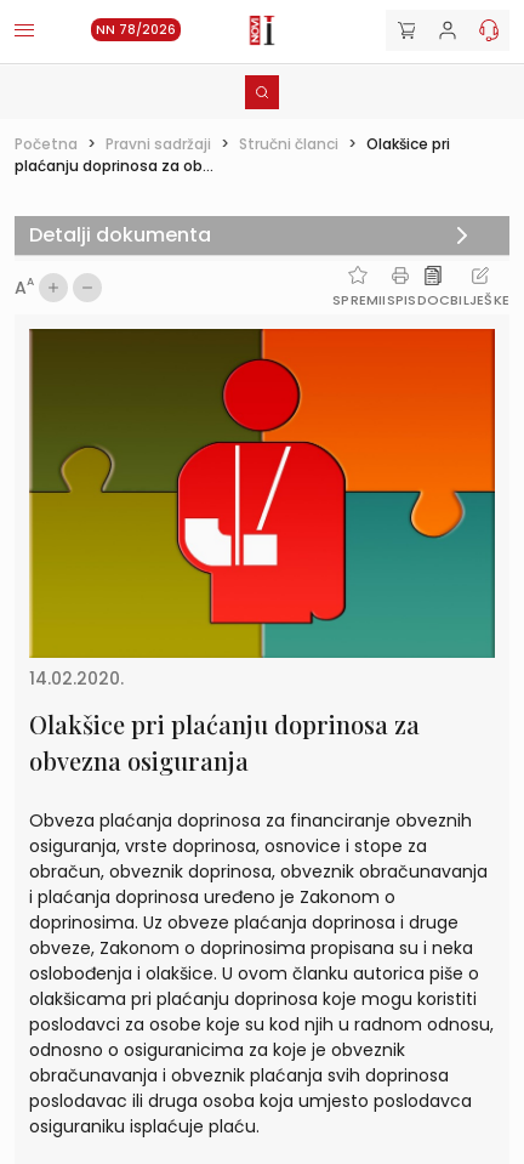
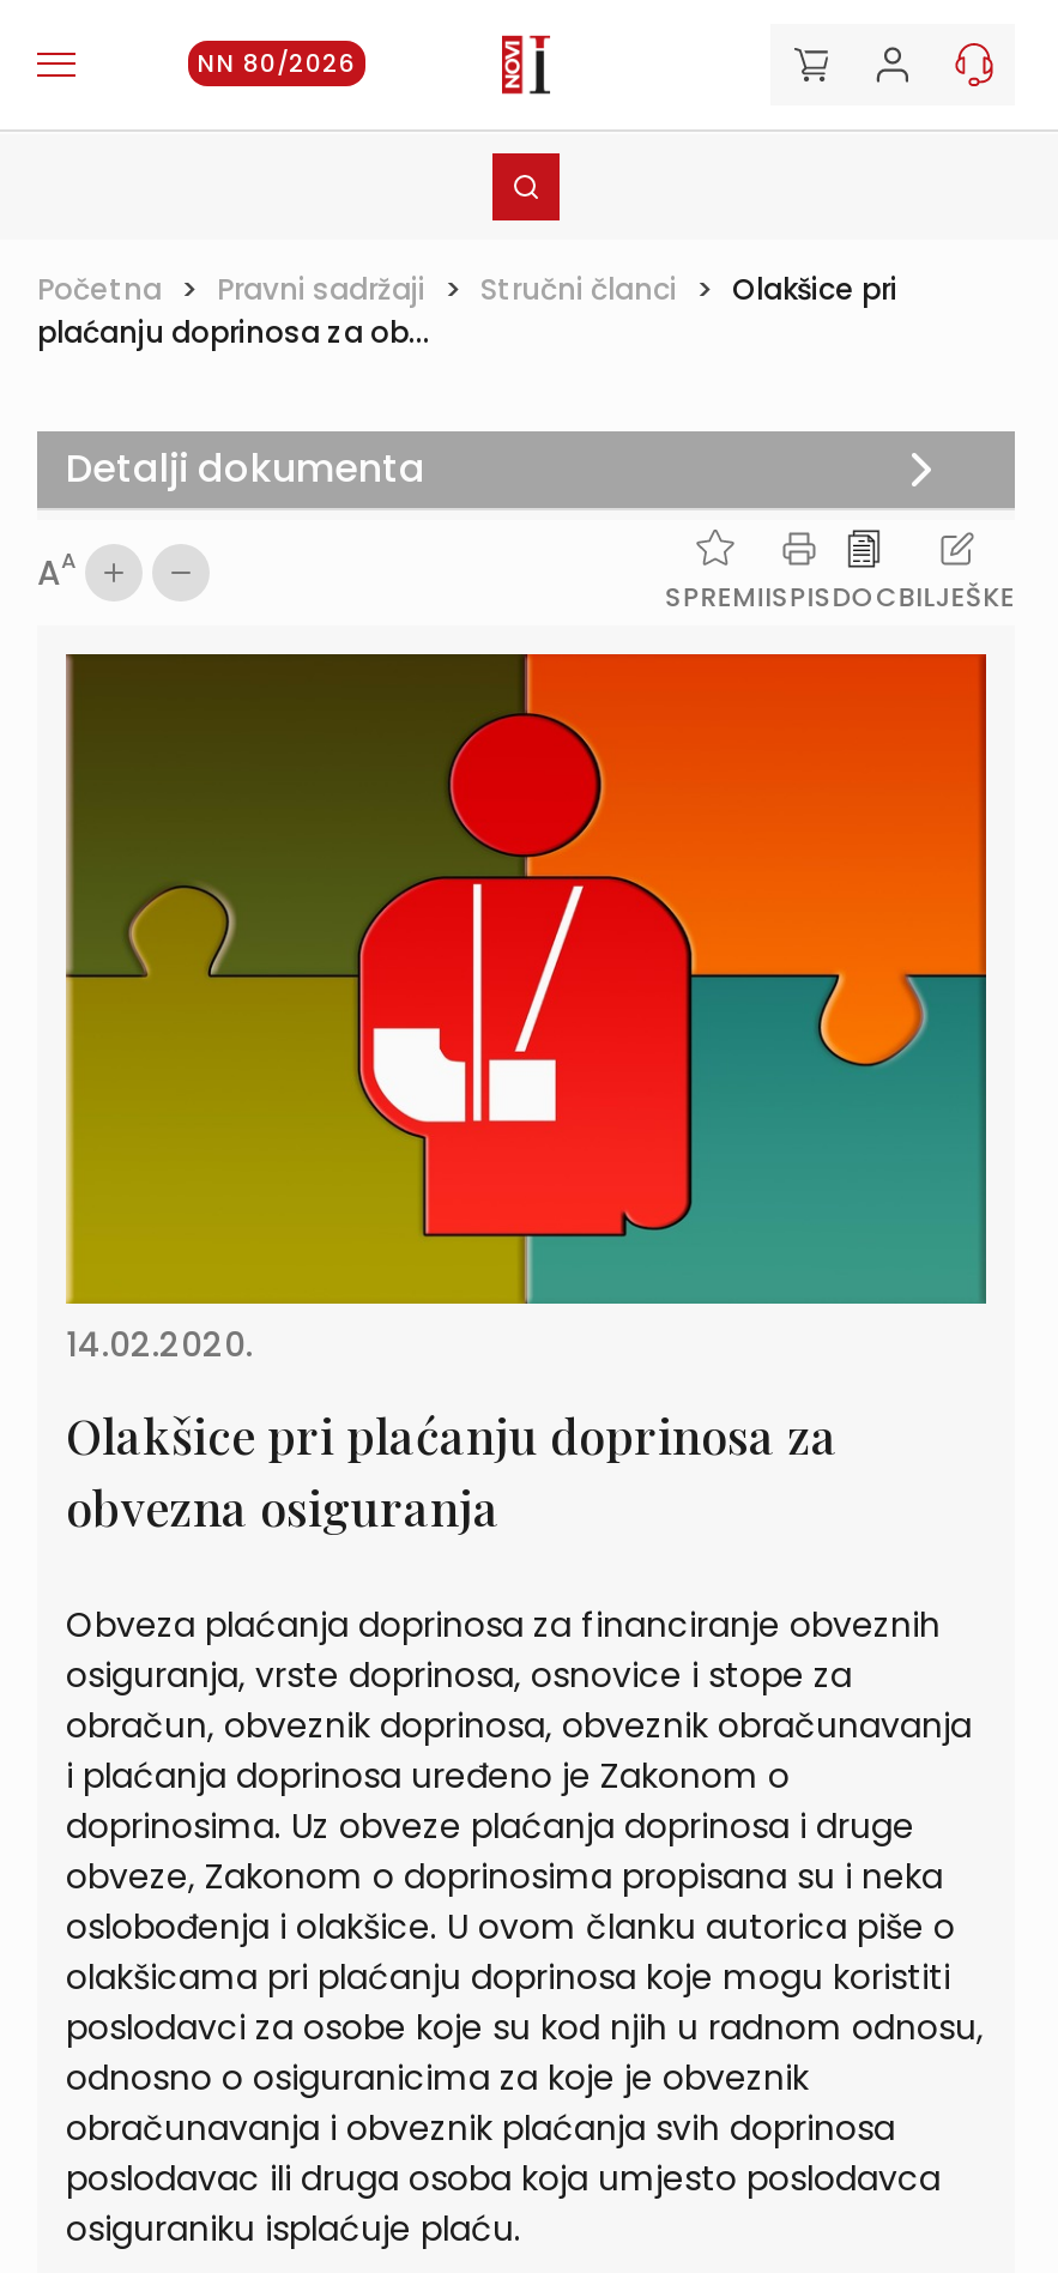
- NN 78/2026
+ NN 80/2026
